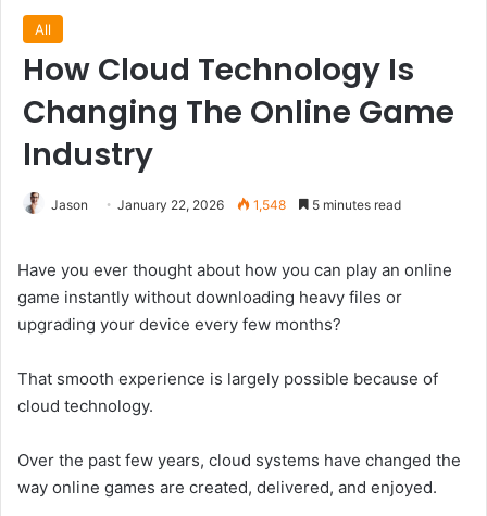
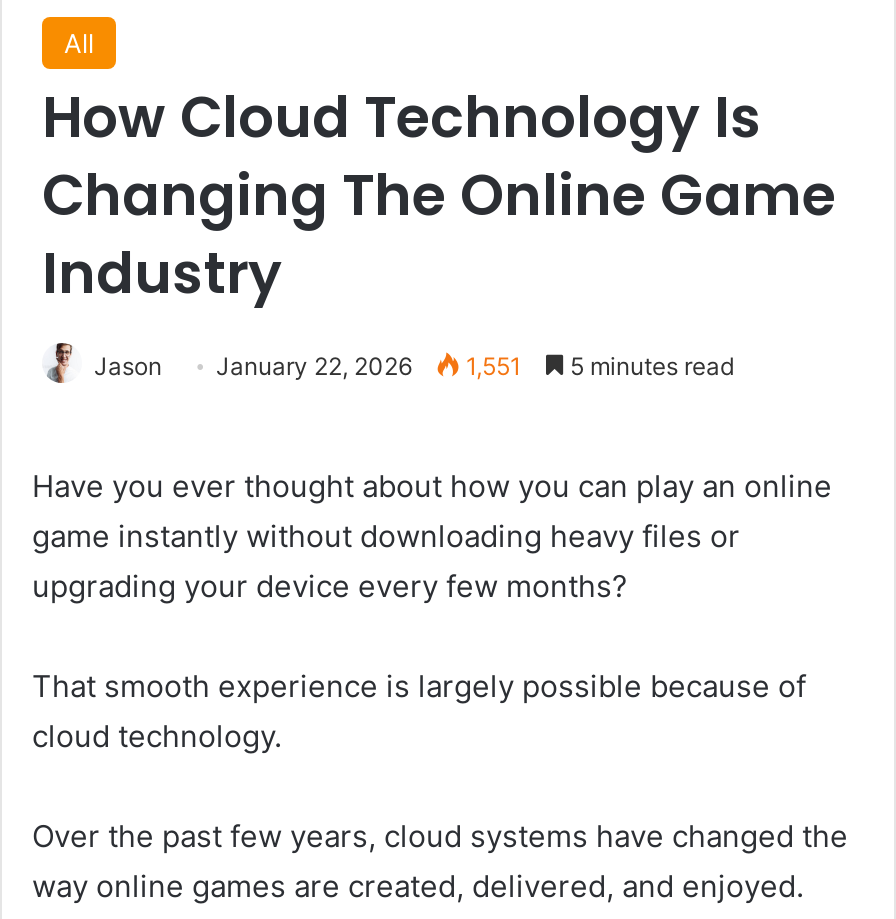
- Jason January 22, 2026 1,548 5 minutes read
+ Jason January 22, 2026 1,551 5 minutes read
